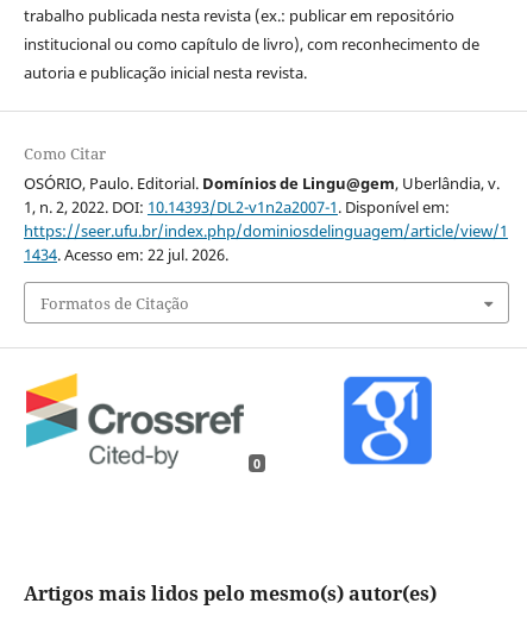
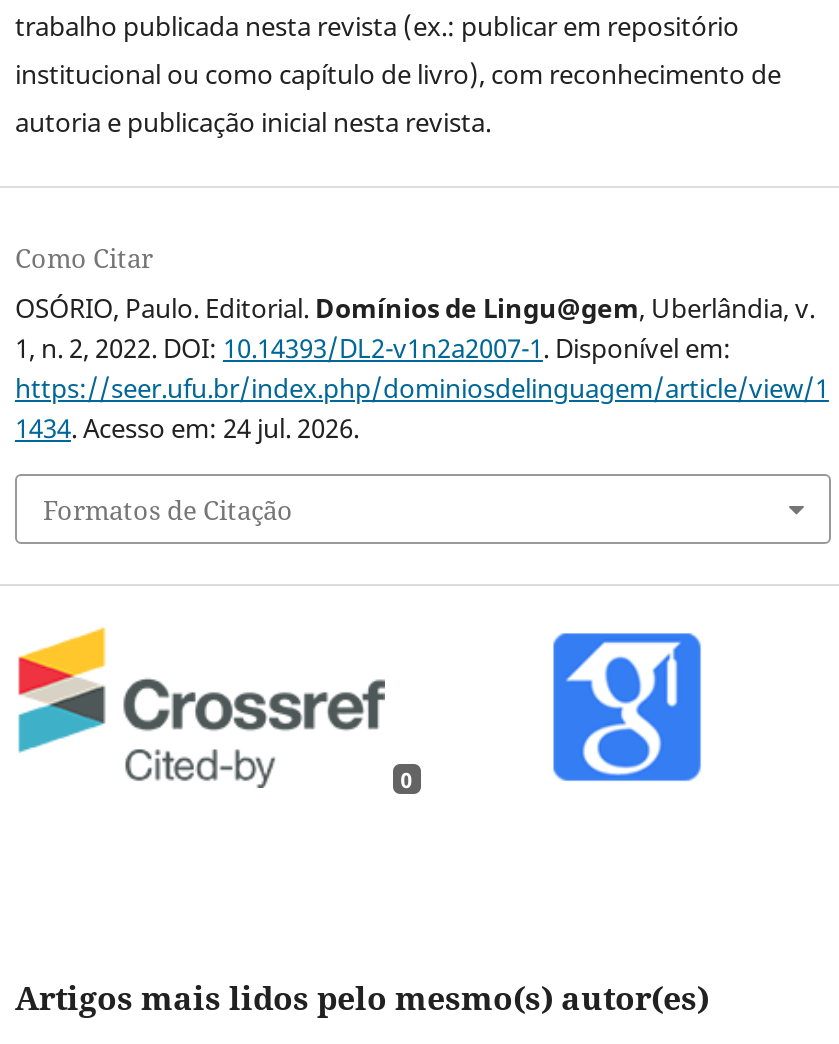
- 1434. Acesso em: 22 jul. 2026.
+ 1434. Acesso em: 24 jul. 2026.
